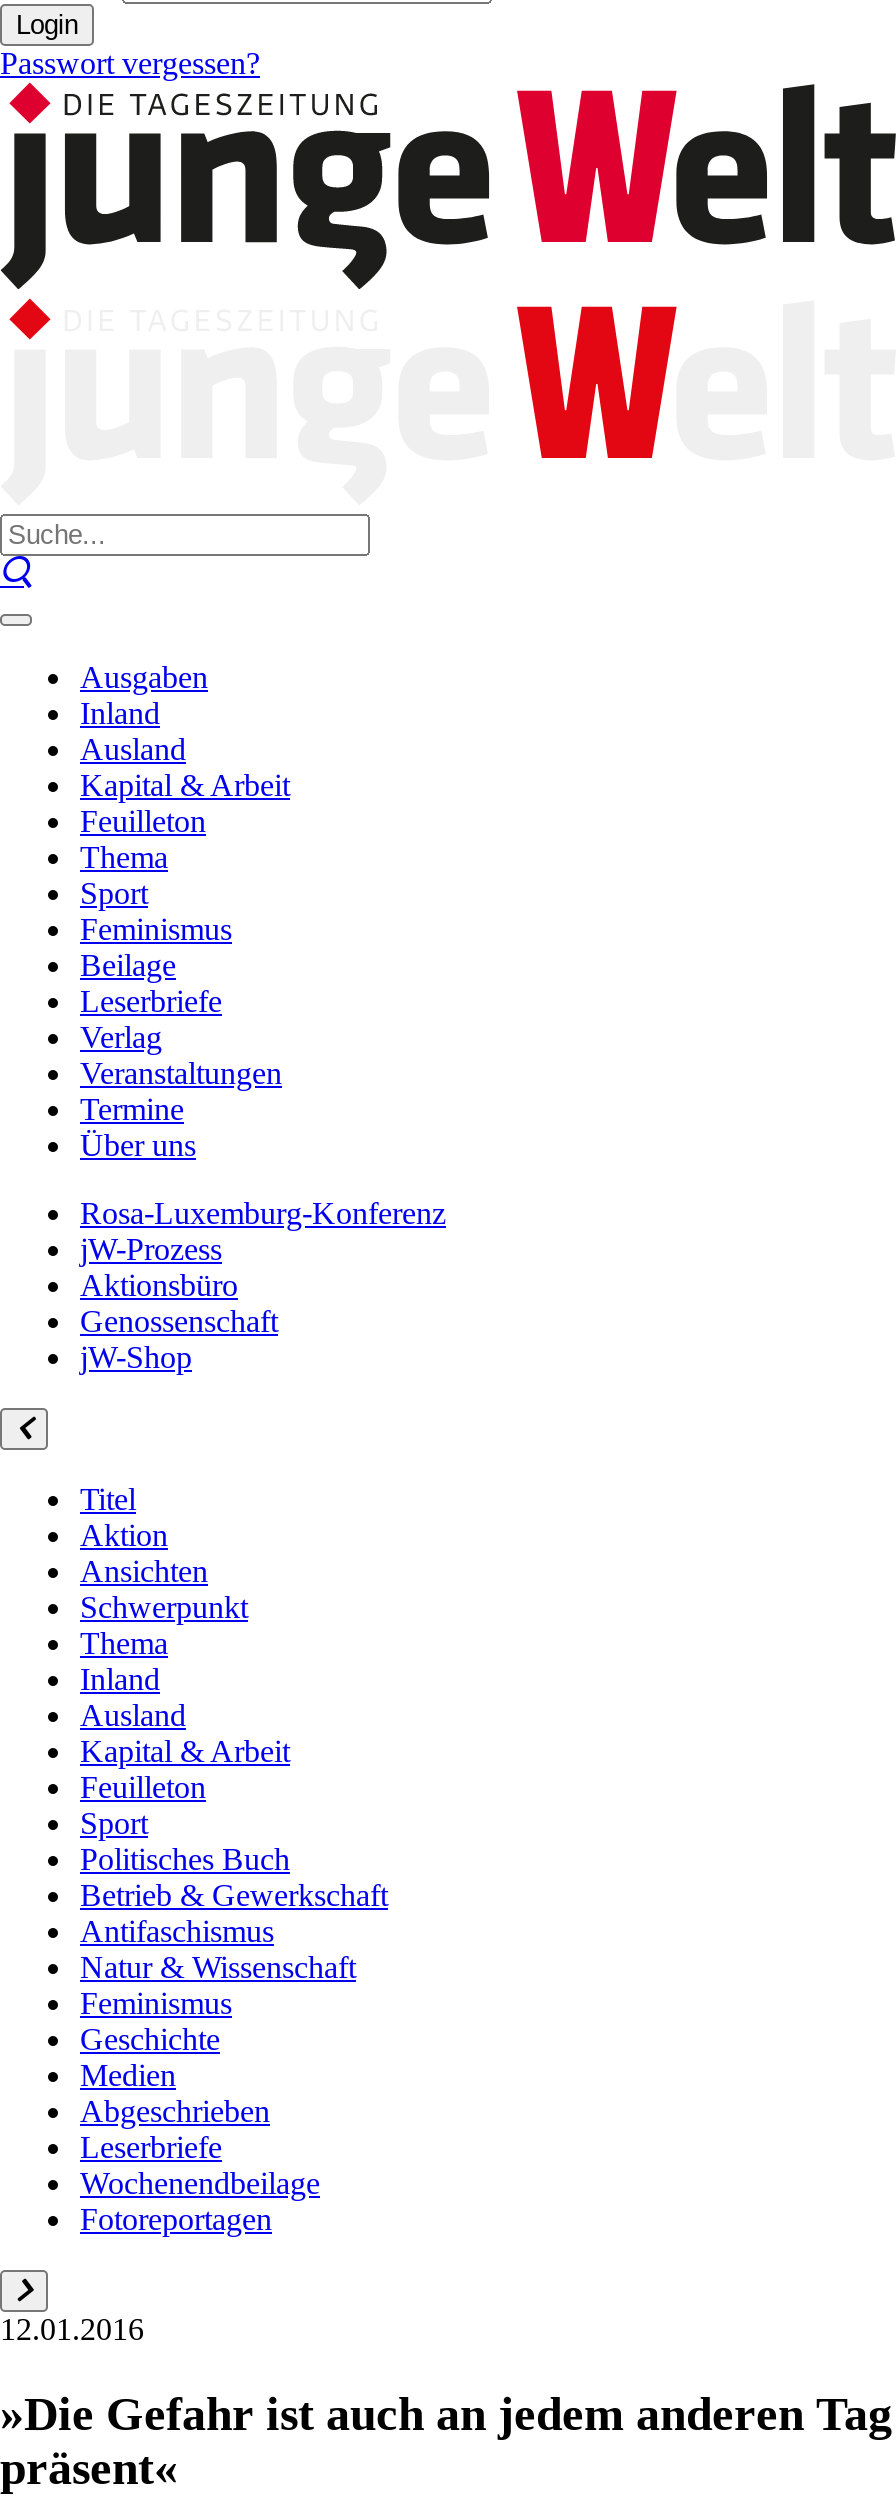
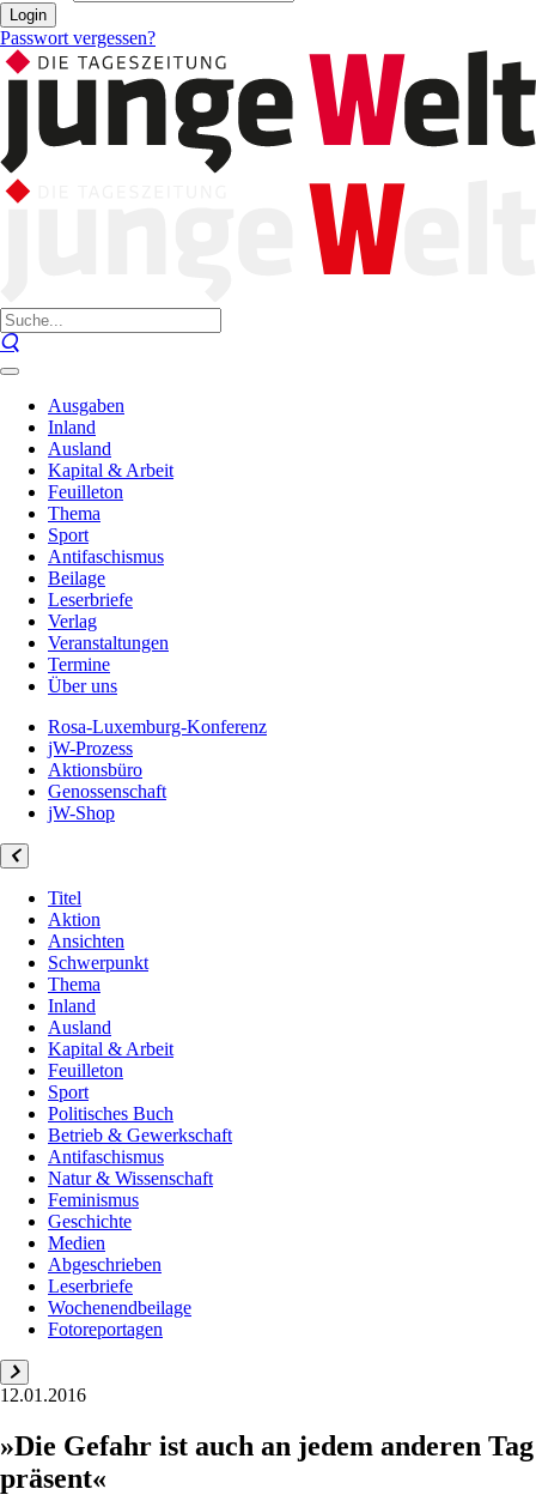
- Feminismus
+ Antifaschismus
